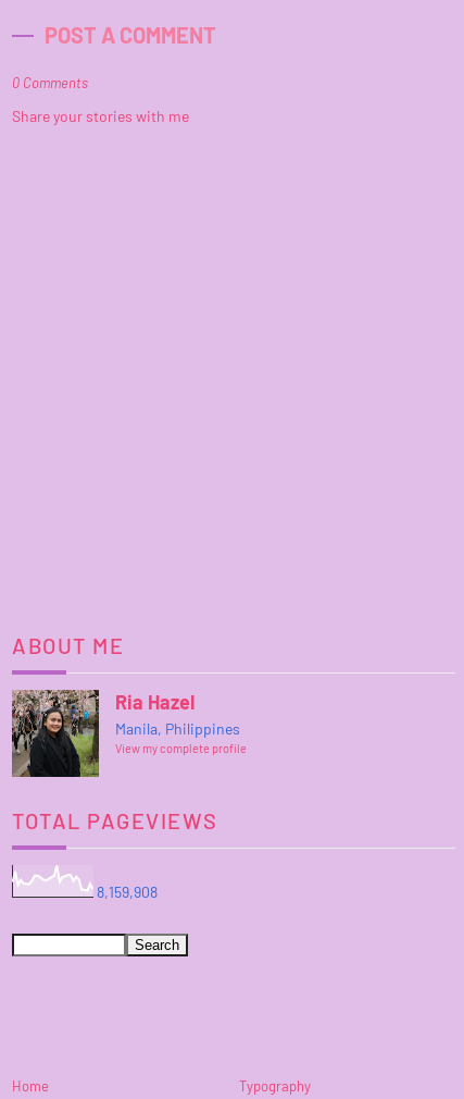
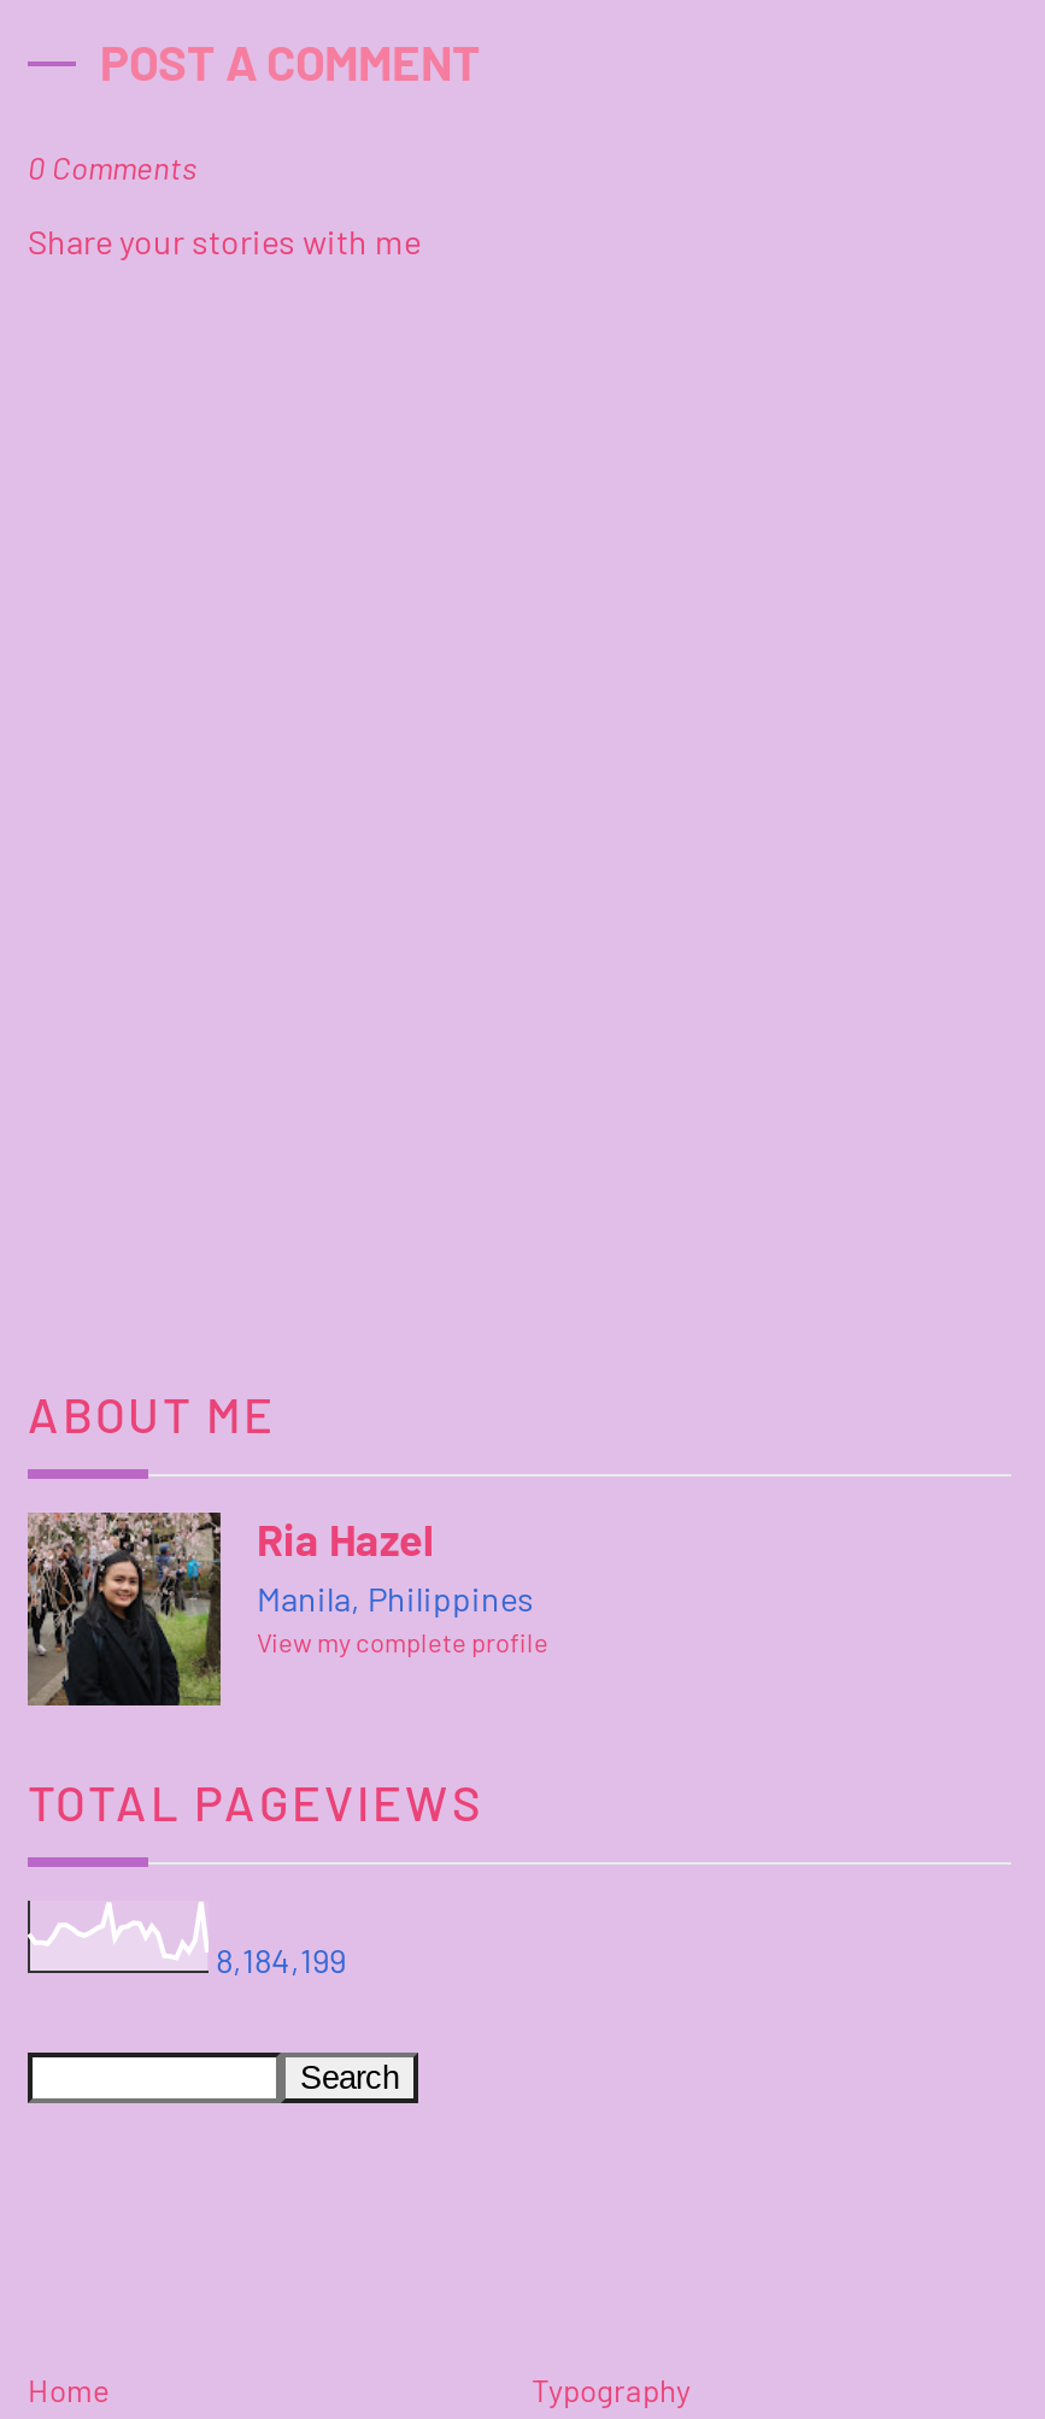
- 8,159,908
+ 8,184,199
